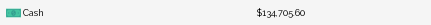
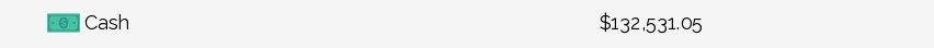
- $134,705.60
+ $132,531.05
